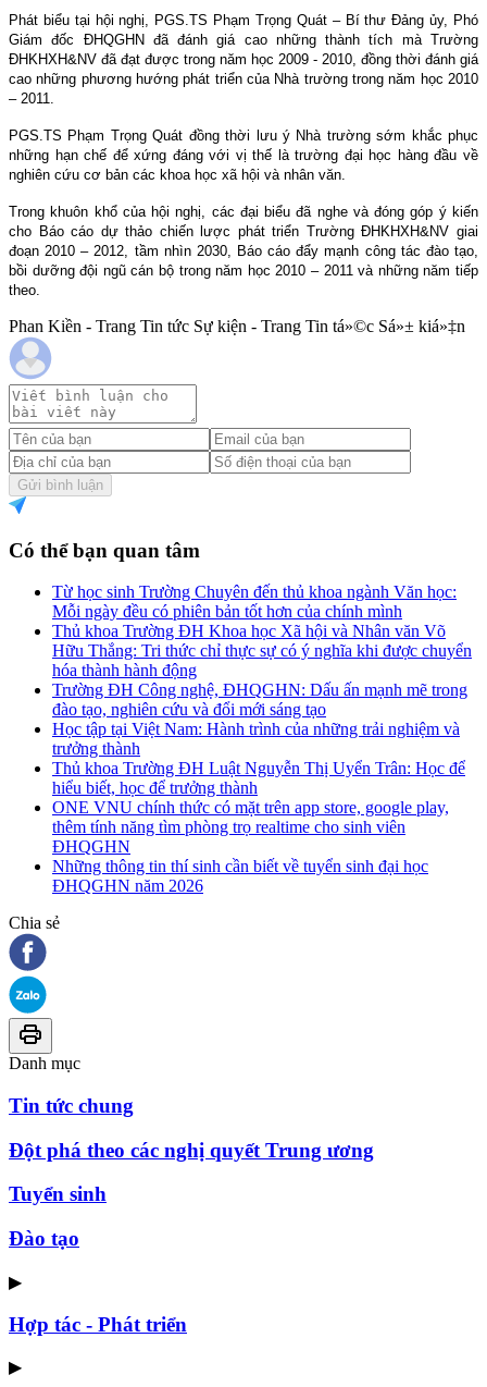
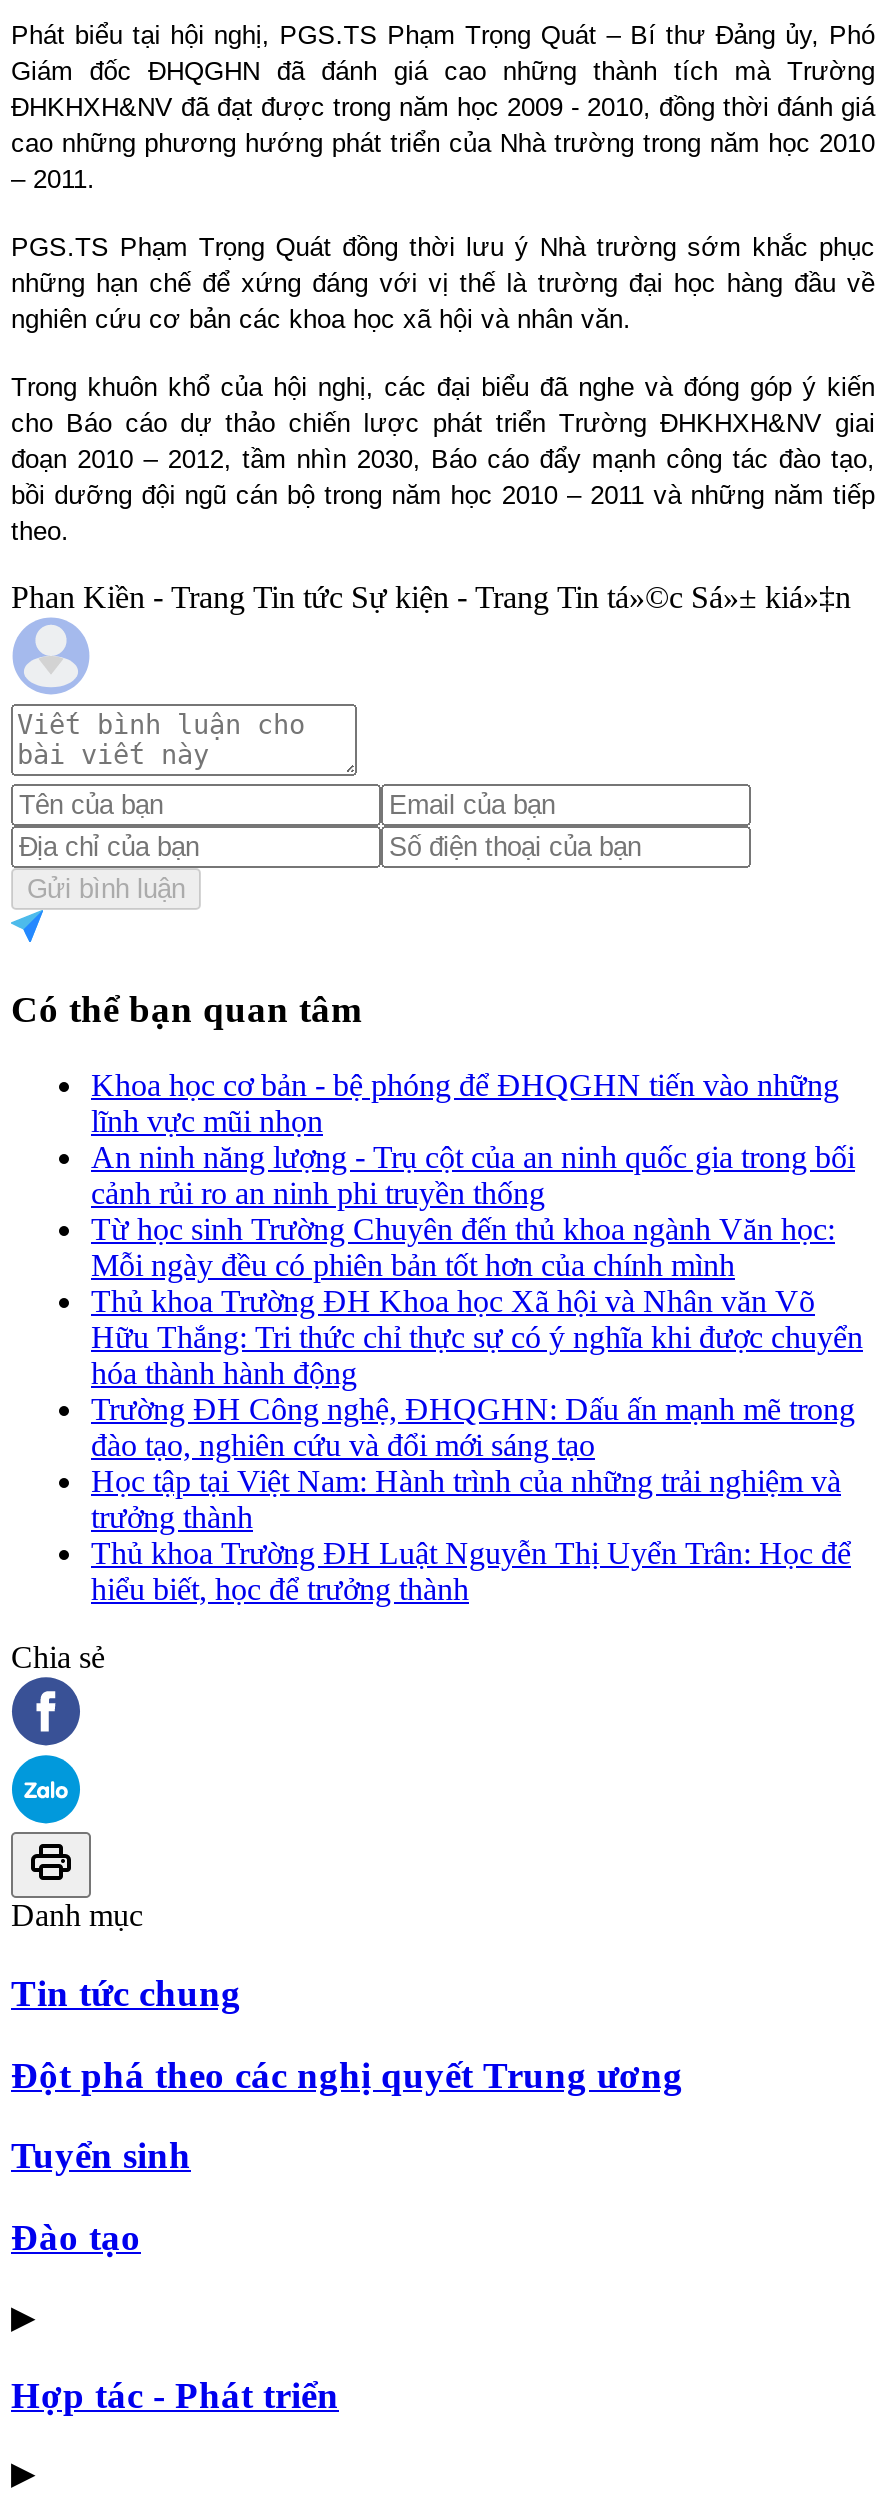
+ Khoa học cơ bản - bệ phóng để ĐHQGHN tiến vào những
+ lĩnh vực mũi nhọn
+ An ninh năng lượng - Trụ cột của an ninh quốc gia trong bối
+ cảnh rủi ro an ninh phi truyền thống

moved down: Từ học sinh Trường Chuyên đến thủ khoa ngành Văn học: | Mỗi ngày đều có phiên bản tốt hơn của chính mình | Thủ khoa Trường ĐH Khoa học Xã hội và Nhân văn Võ | ... | Thủ khoa Trường ĐH Luật Nguyễn Thị Uyển Trân: Học để | hiểu biết, học để trưởng thành

- ONE VNU chính thức có mặt trên app store, google play,
- thêm tính năng tìm phòng trọ realtime cho sinh viên
- ĐHQGHN
- Những thông tin thí sinh cần biết về tuyển sinh đại học
- ĐHQGHN năm 2026
